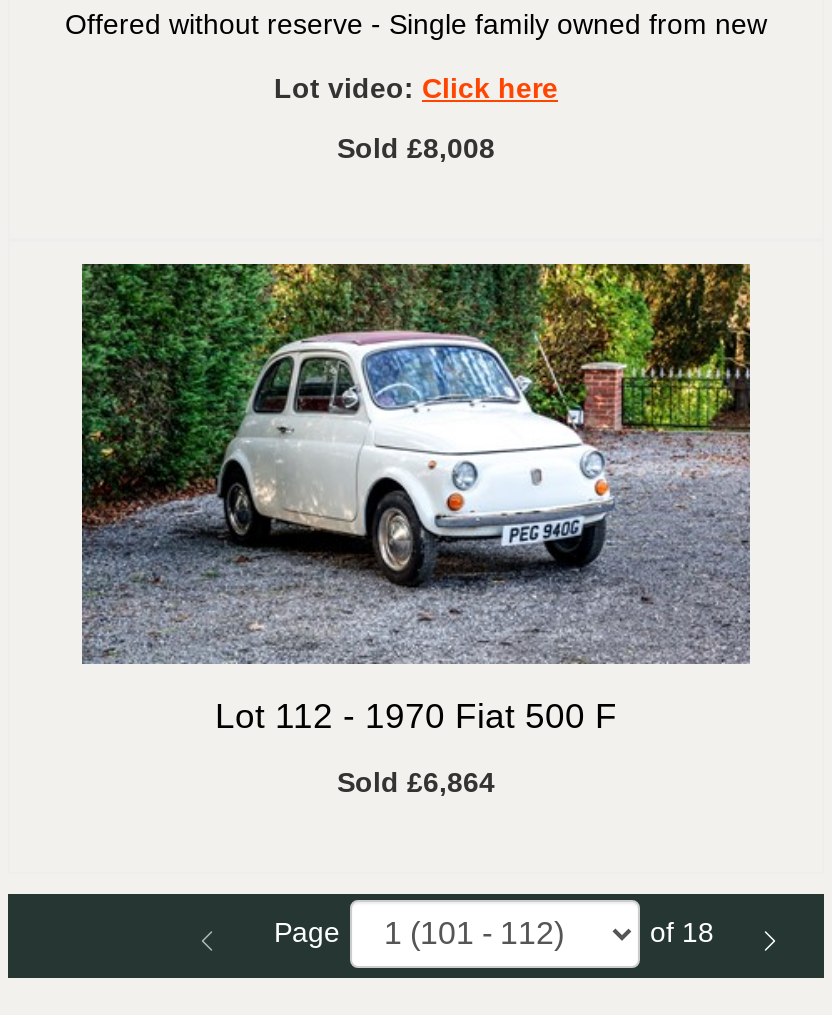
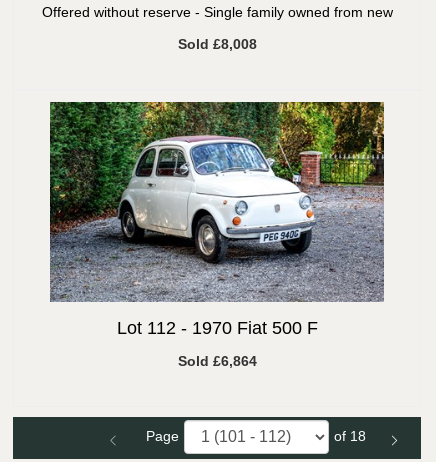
- Lot video: Click here
